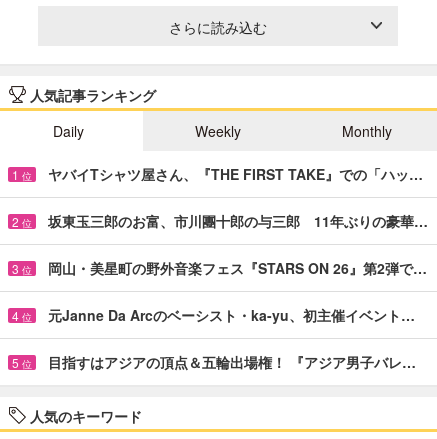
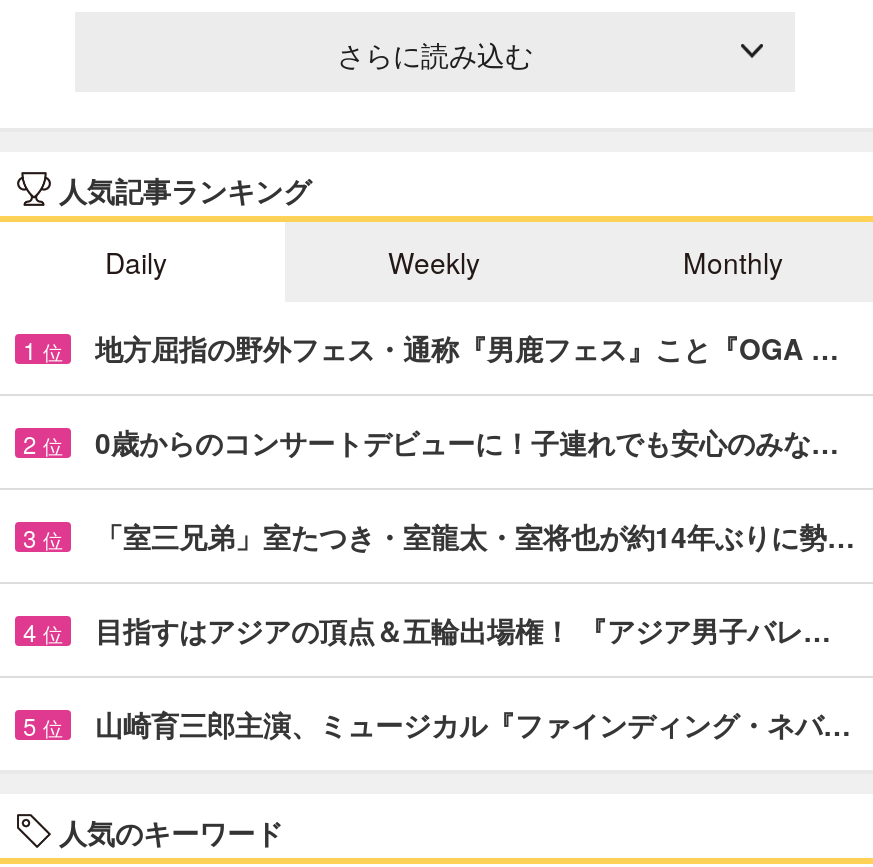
- ヤバイTシャツ屋さん、『THE FIRST TAKE』での「ハッ…
+ 地方屈指の野外フェス・通称『男鹿フェス』こと『OGA …

- 坂東玉三郎のお富、市川團十郎の与三郎 11年ぶりの豪華…
+ 0歳からのコンサートデビューに！子連れでも安心のみな…

- 岡山・美星町の野外音楽フェス『STARS ON 26』第2弾で…
+ 「室三兄弟」室たつき・室龍太・室将也が約14年ぶりに勢…

- 元Janne Da Arcのベーシスト・ka-yu、初主催イベント…

+ 山崎育三郎主演、ミュージカル『ファインディング・ネバ…

moved up: 目指すはアジアの頂点＆五輪出場権！ 『アジア男子バレ…
